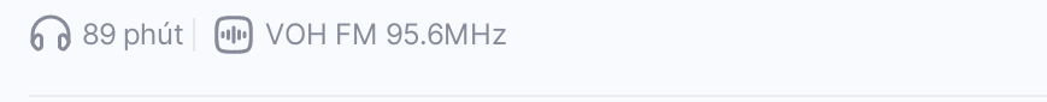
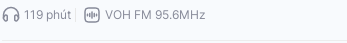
- 89 phút
+ 119 phút
